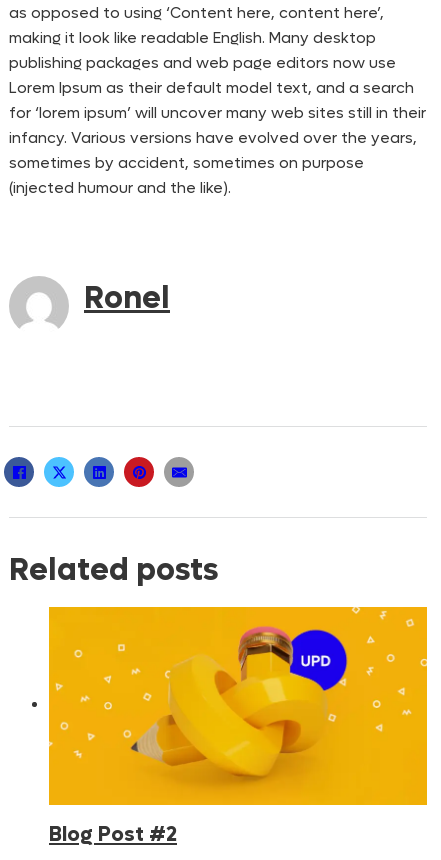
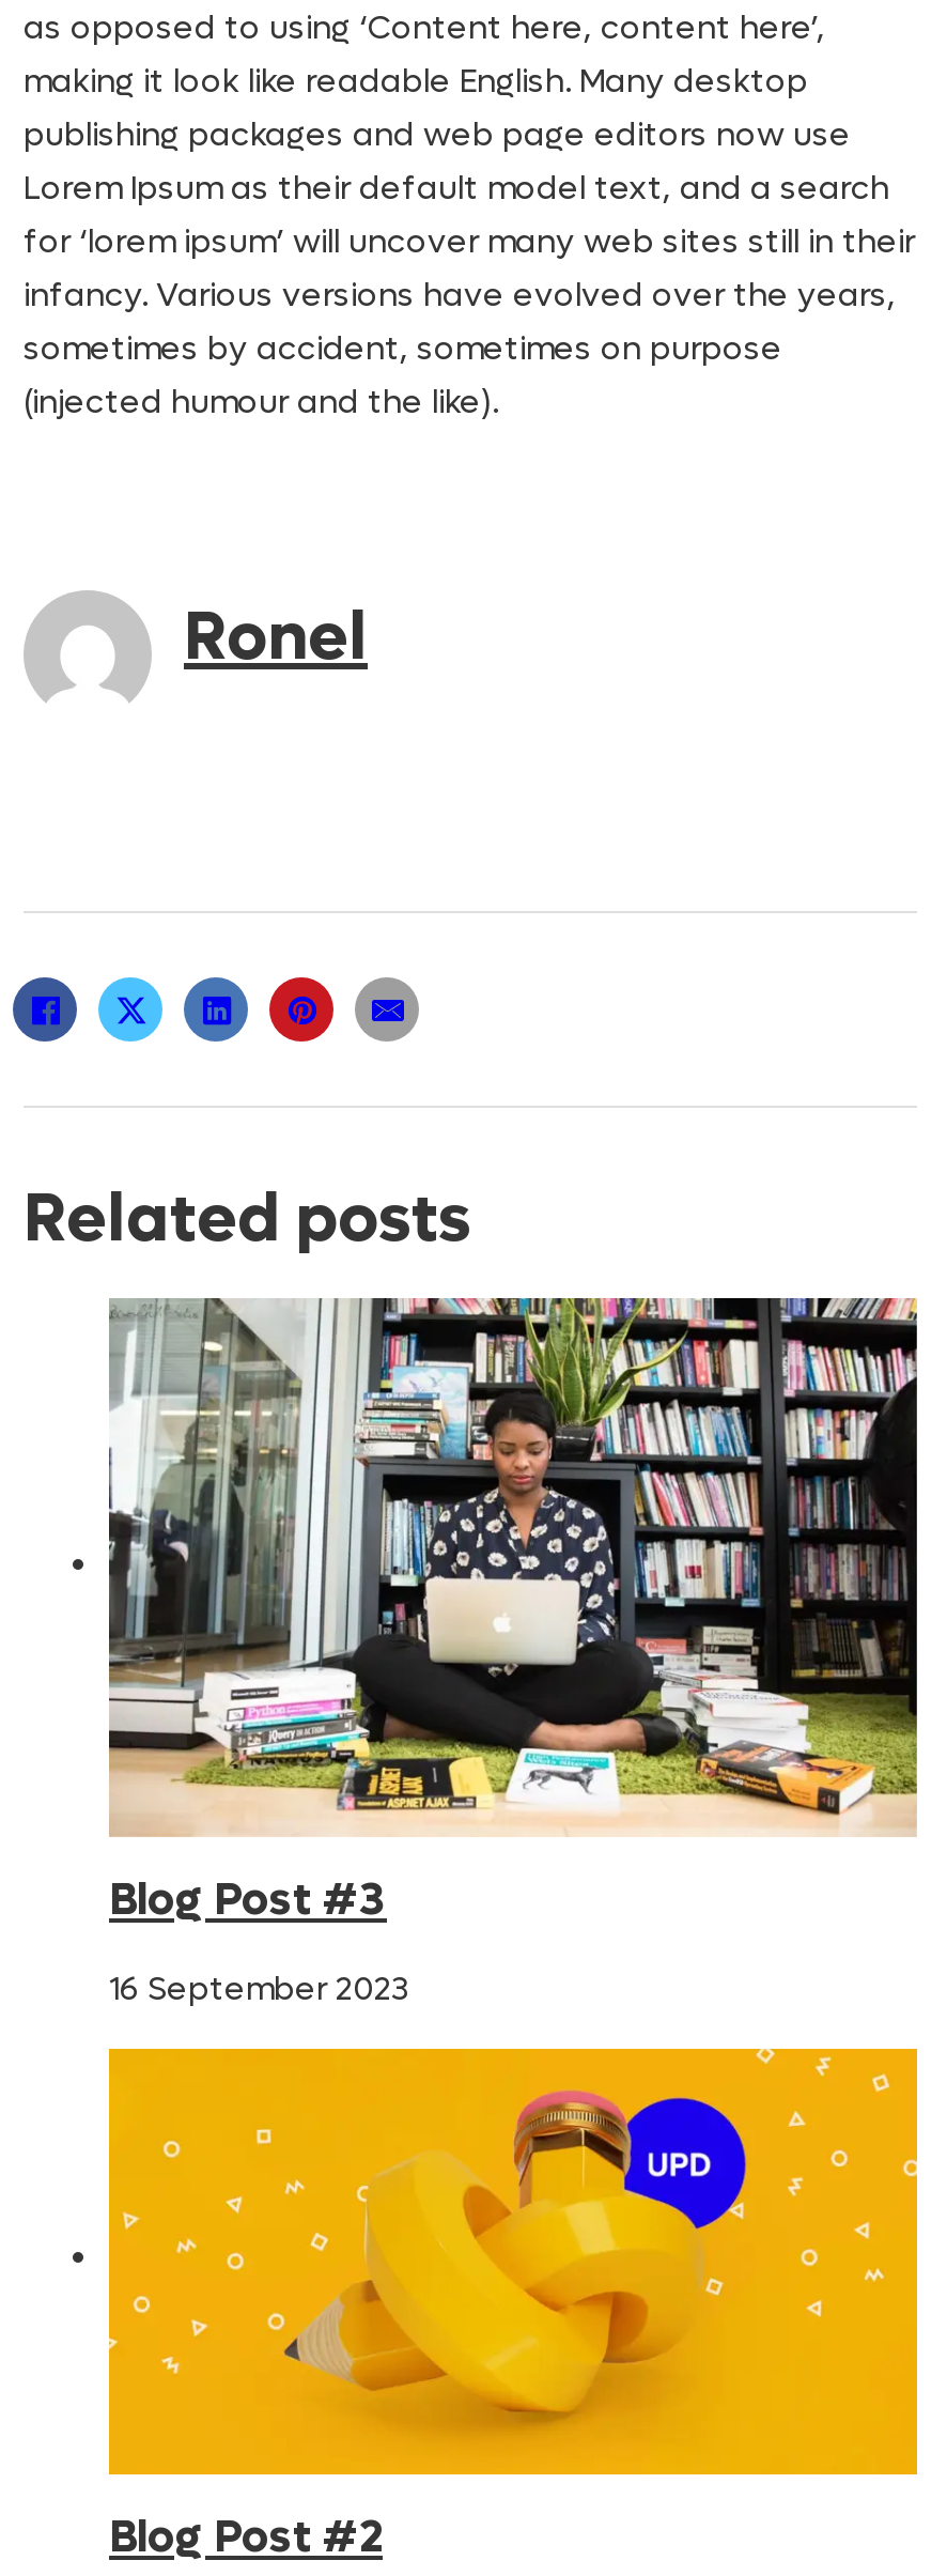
+ [image]
+ Blog Post #3
+ 16 September 2023
